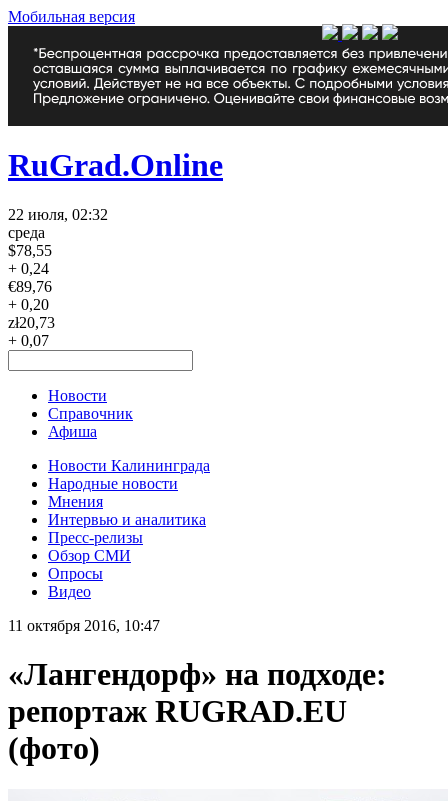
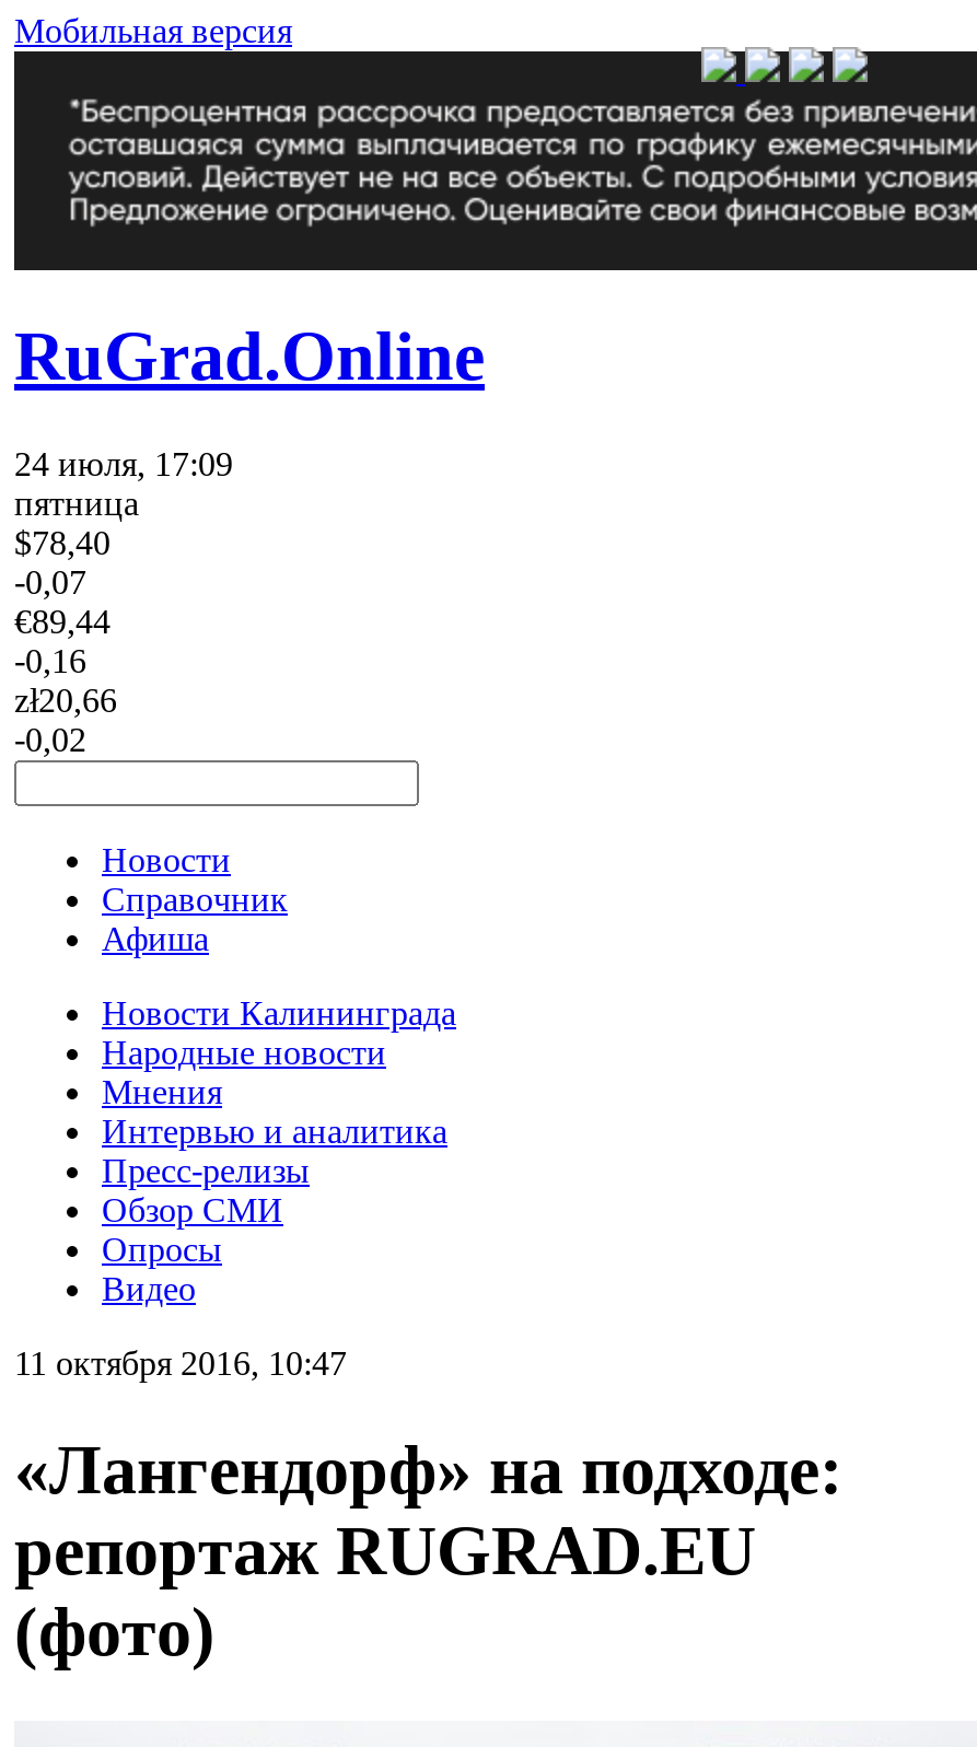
- 22 июля, 02:32
- среда
- $78,55
- + 0,24
- €89,76
- + 0,20
- zł20,73
- + 0,07
+ 24 июля, 17:09
+ пятница
+ $78,40
+ -0,07
+ €89,44
+ -0,16
+ zł20,66
+ -0,02
